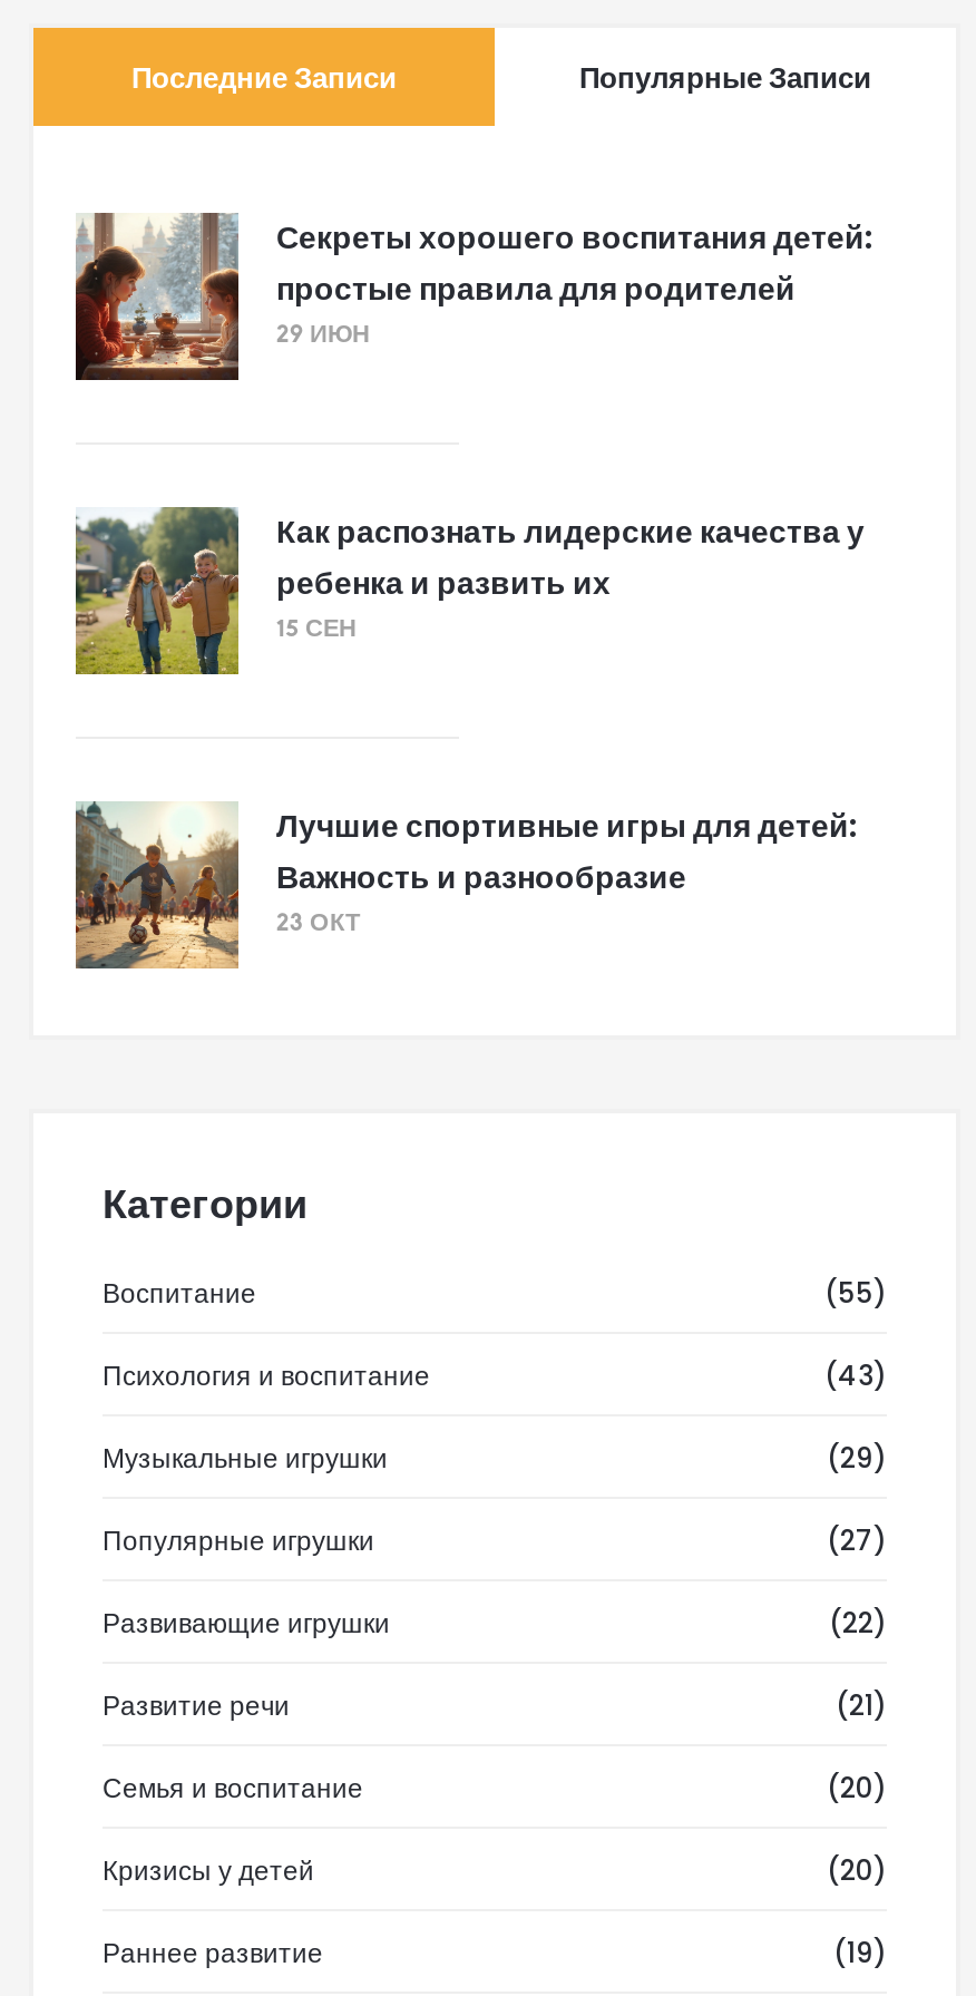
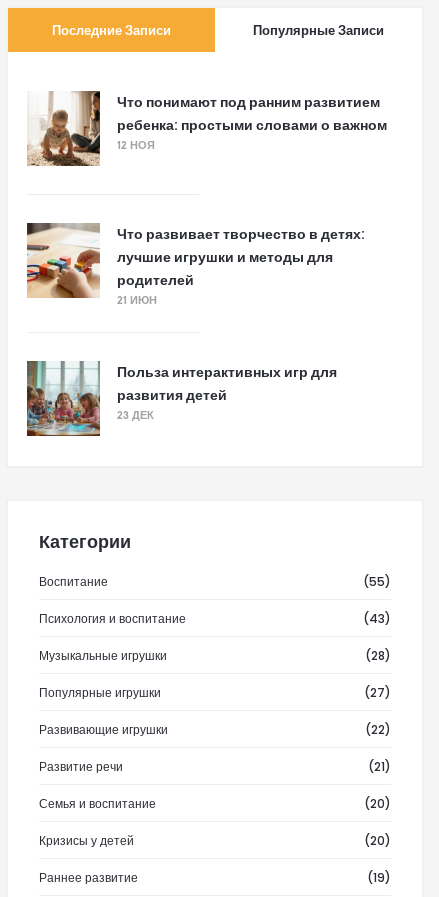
- [image]
- Секреты хорошего воспитания детей:
- простые правила для родителей
- 29 ИЮН
+ [image]
+ Что понимают под ранним развитием
+ ребенка: простыми словами о важном
+ 12 НОЯ

- [image]
- Как распознать лидерские качества у
- ребенка и развить их
- 15 СЕН
+ [image]
+ Что развивает творчество в детях:
+ лучшие игрушки и методы для
+ родителей
+ 21 ИЮН

- [image]
- Лучшие спортивные игры для детей:
- Важность и разнообразие
- 23 ОКТ
+ [image]
+ Польза интерактивных игр для
+ развития детей
+ 23 ДЕК

- (29)
+ (28)
